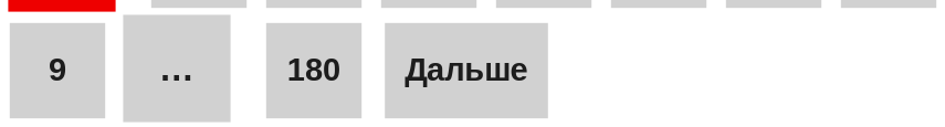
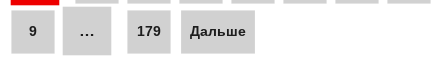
- 180 Дальше
+ 179 Дальше
